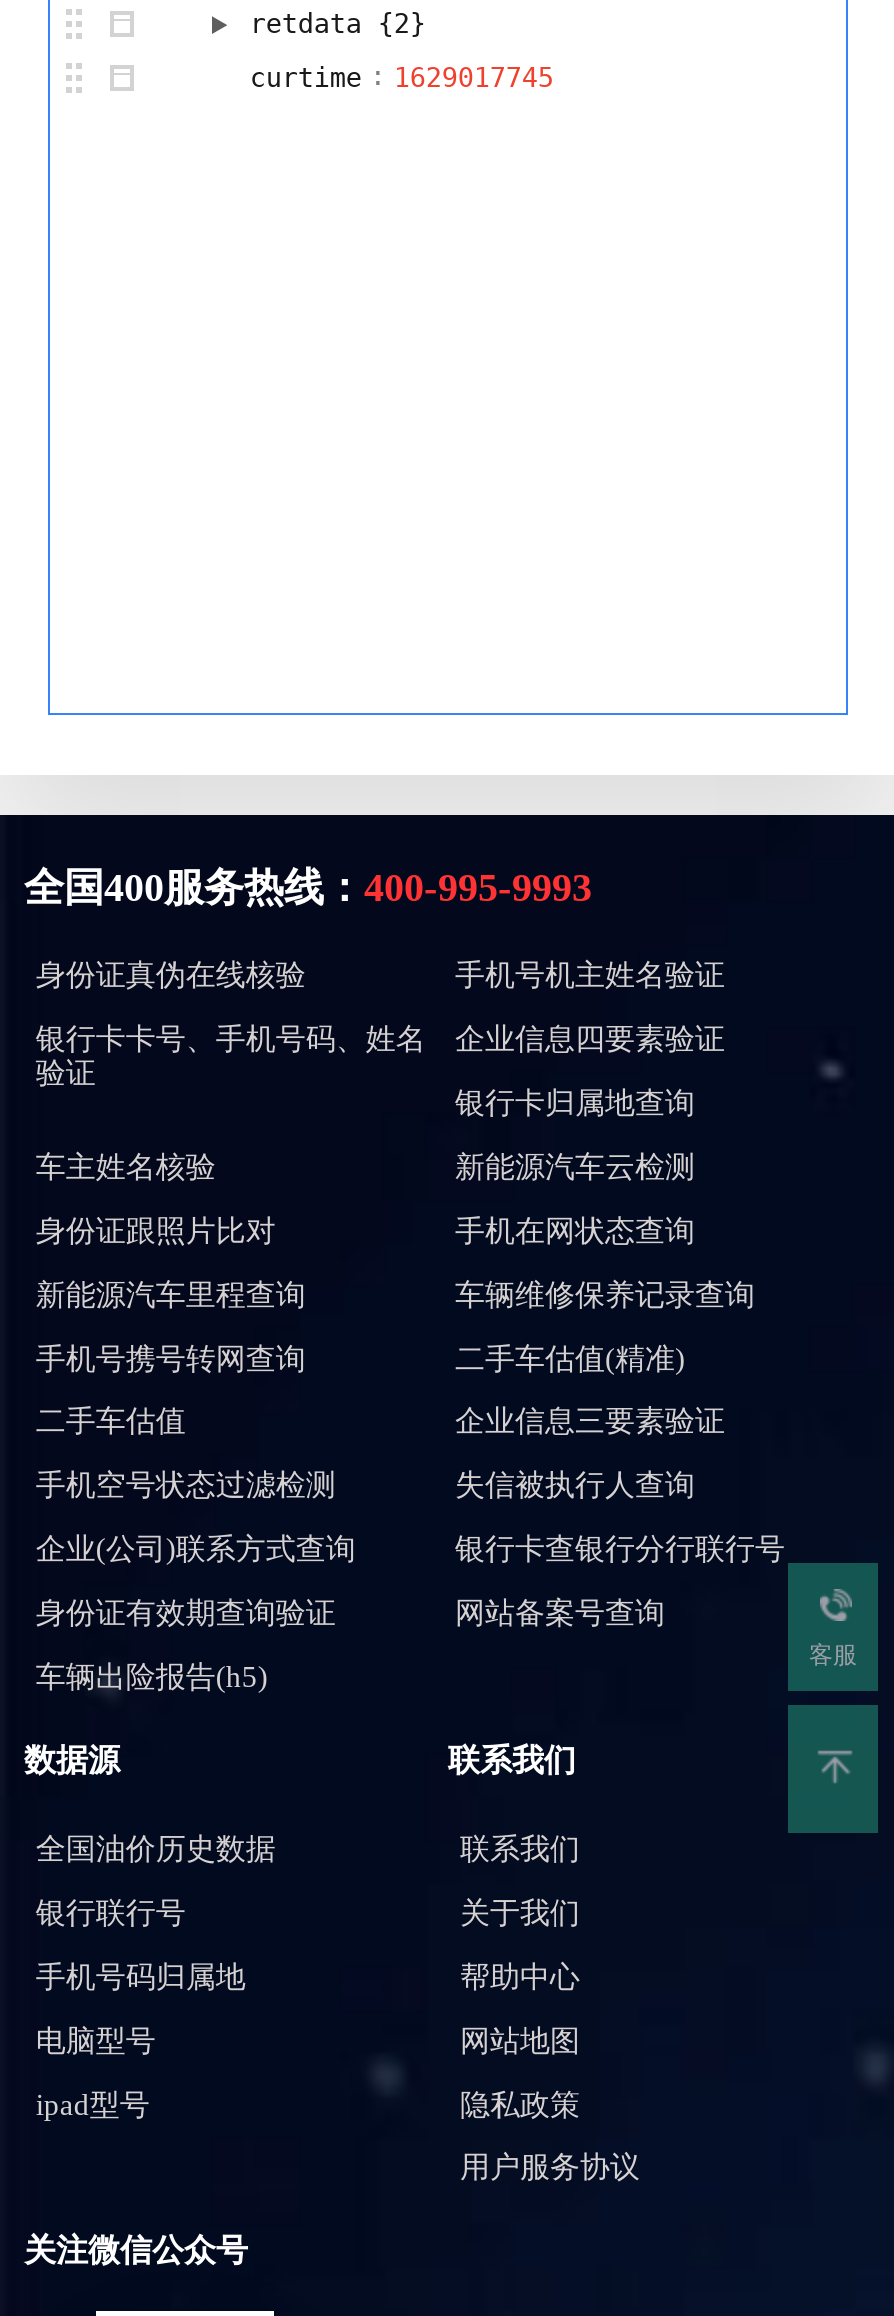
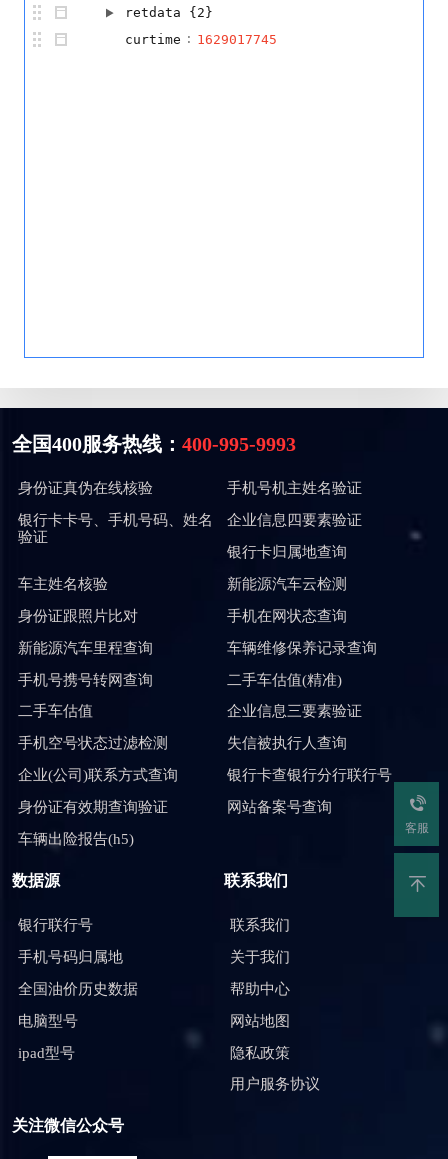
moved down: 全国油价历史数据

moved up: 银行联行号 | 手机号码归属地
